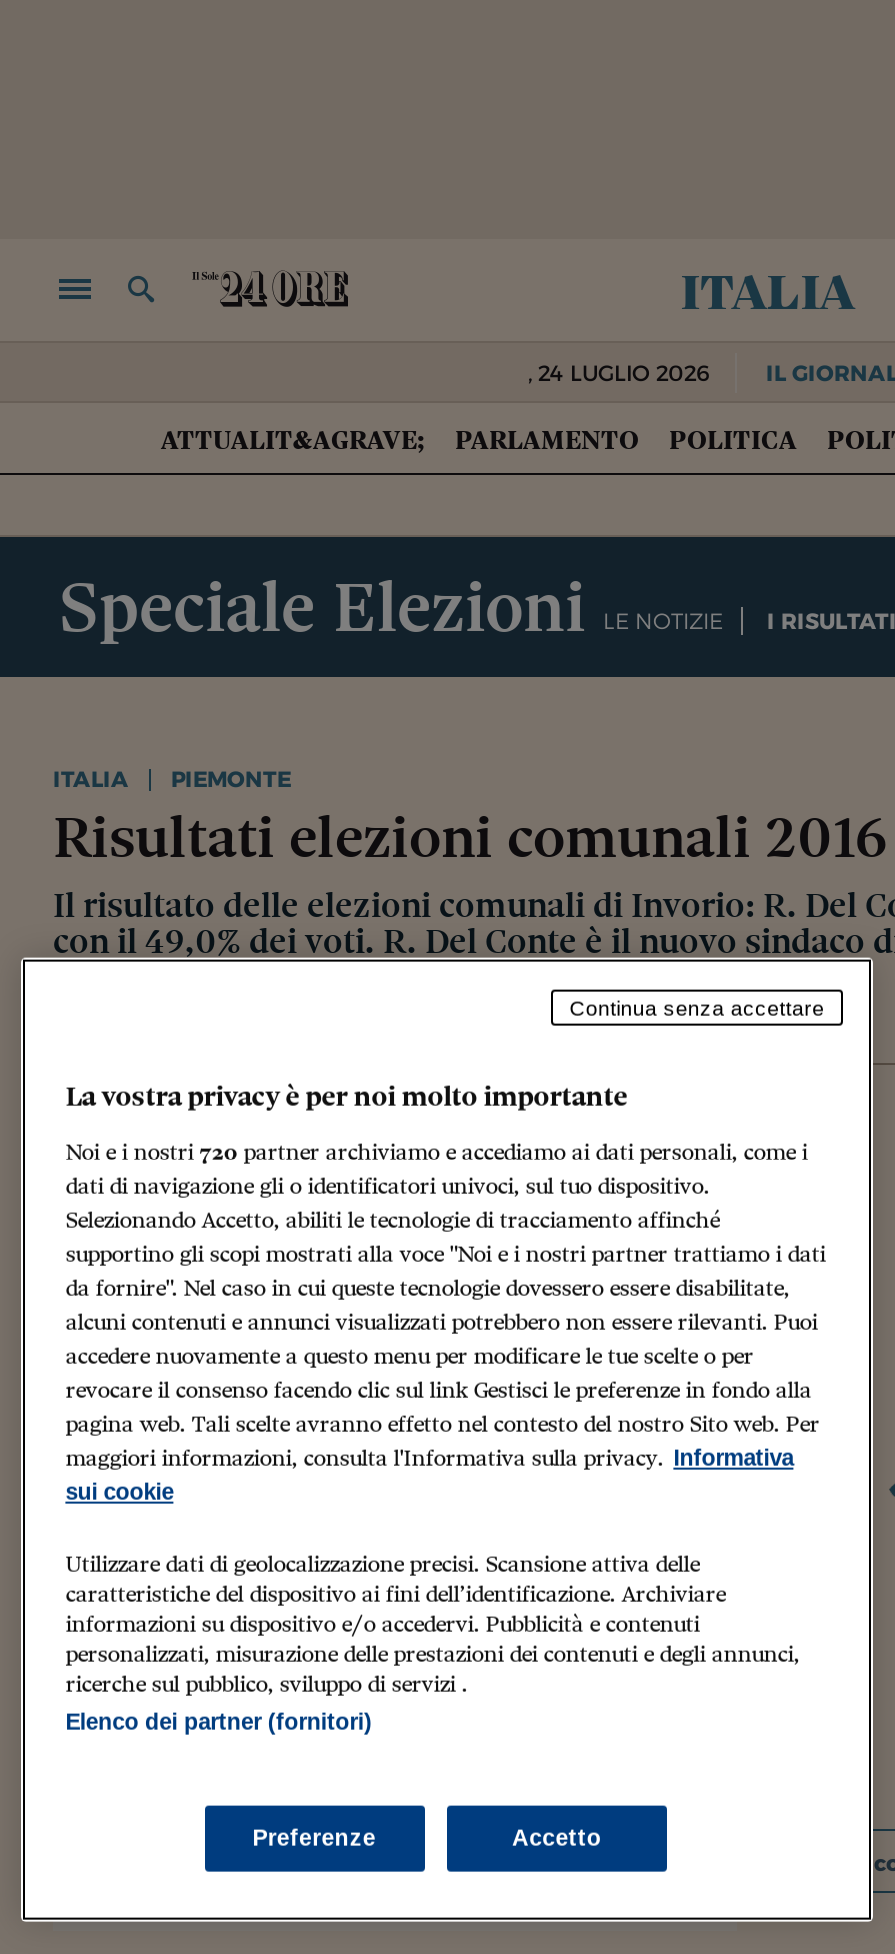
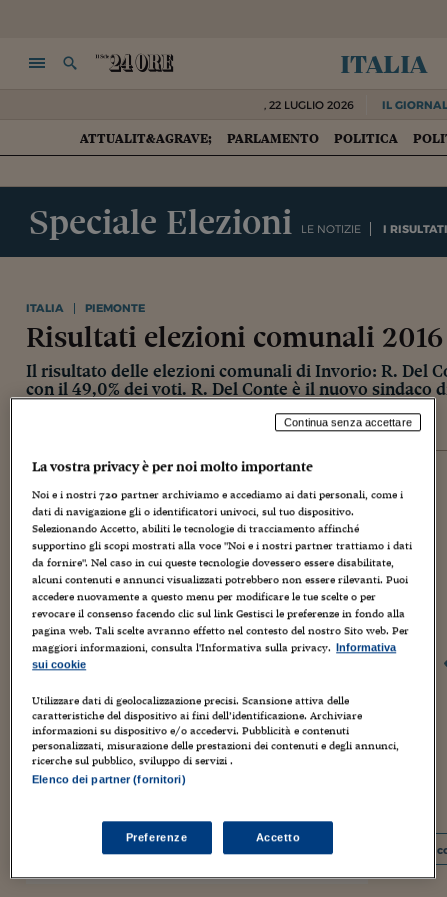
- , 24 LUGLIO 2026
+ , 22 LUGLIO 2026
